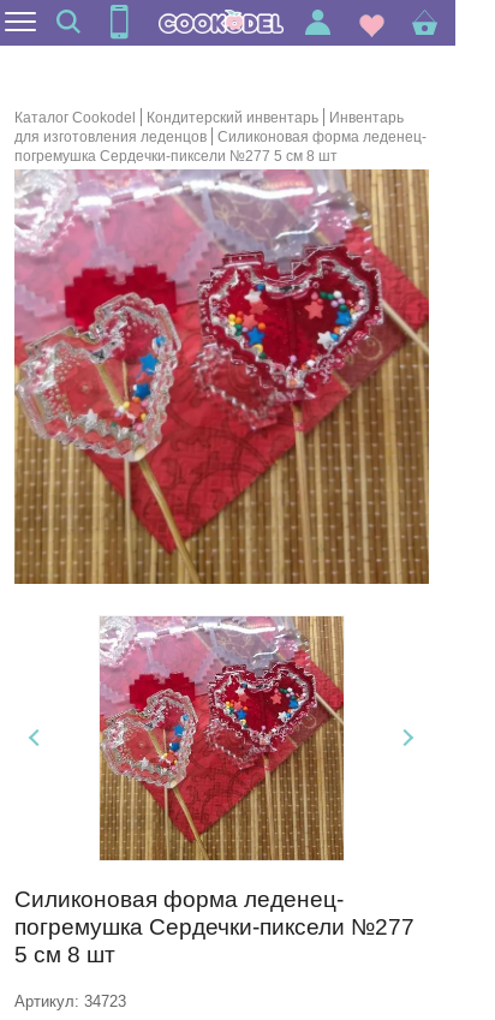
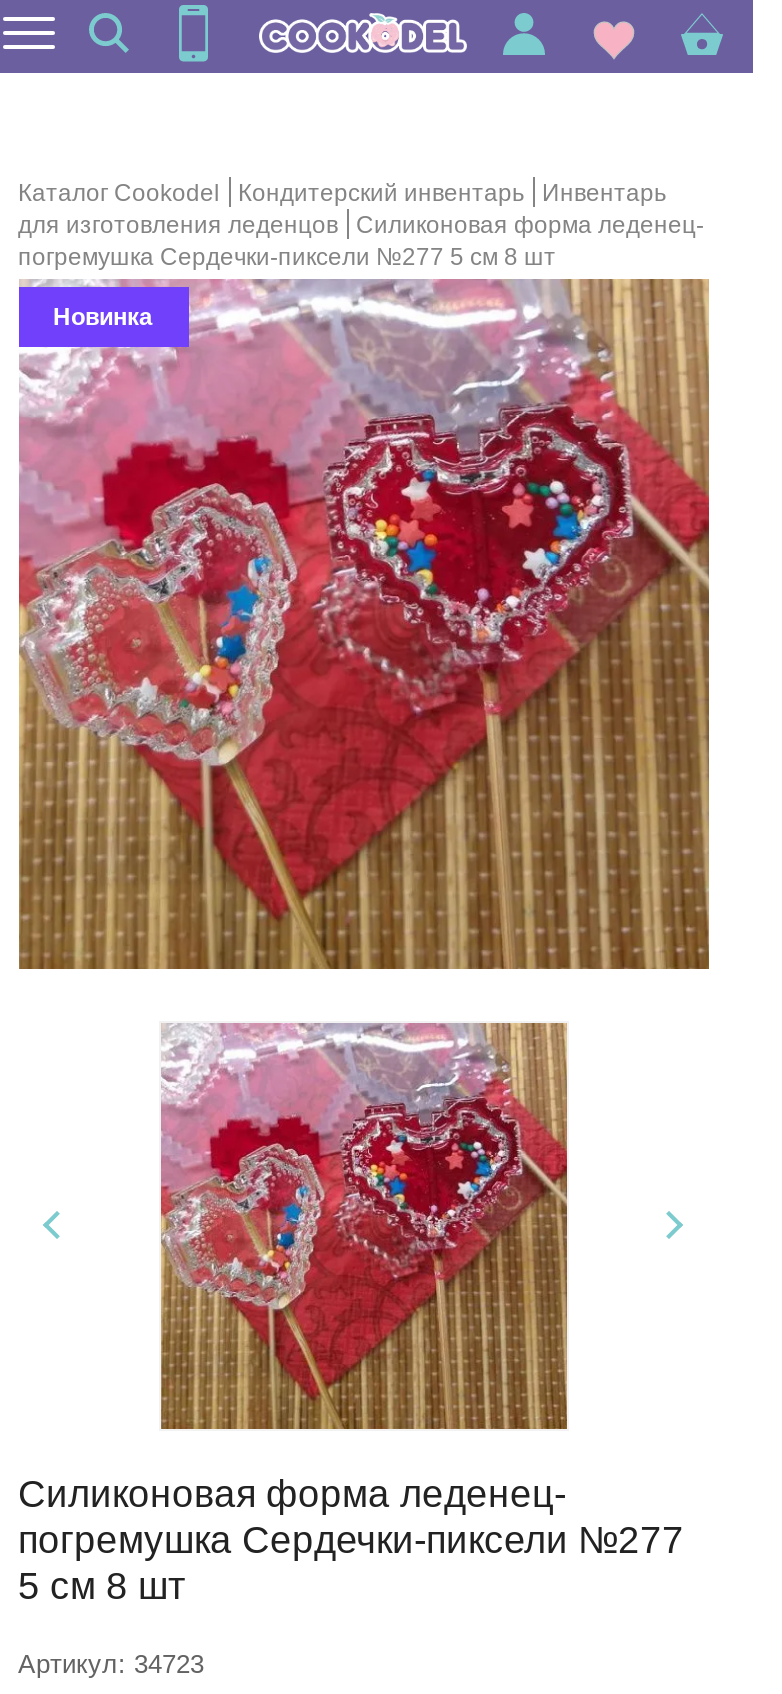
+ Новинка
